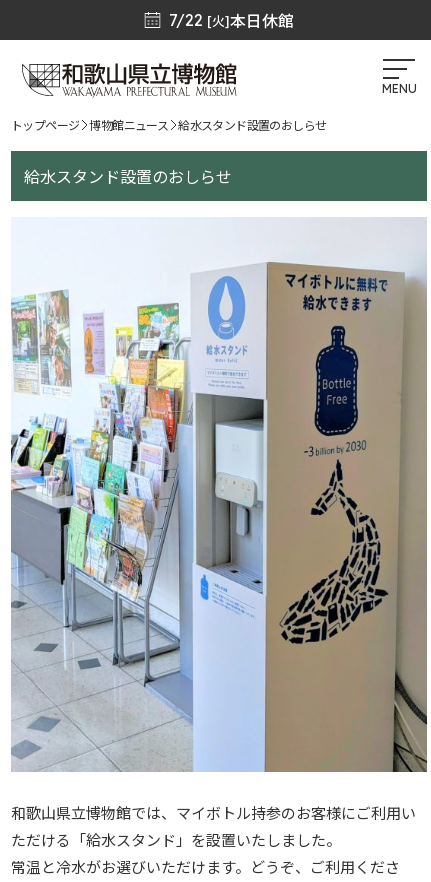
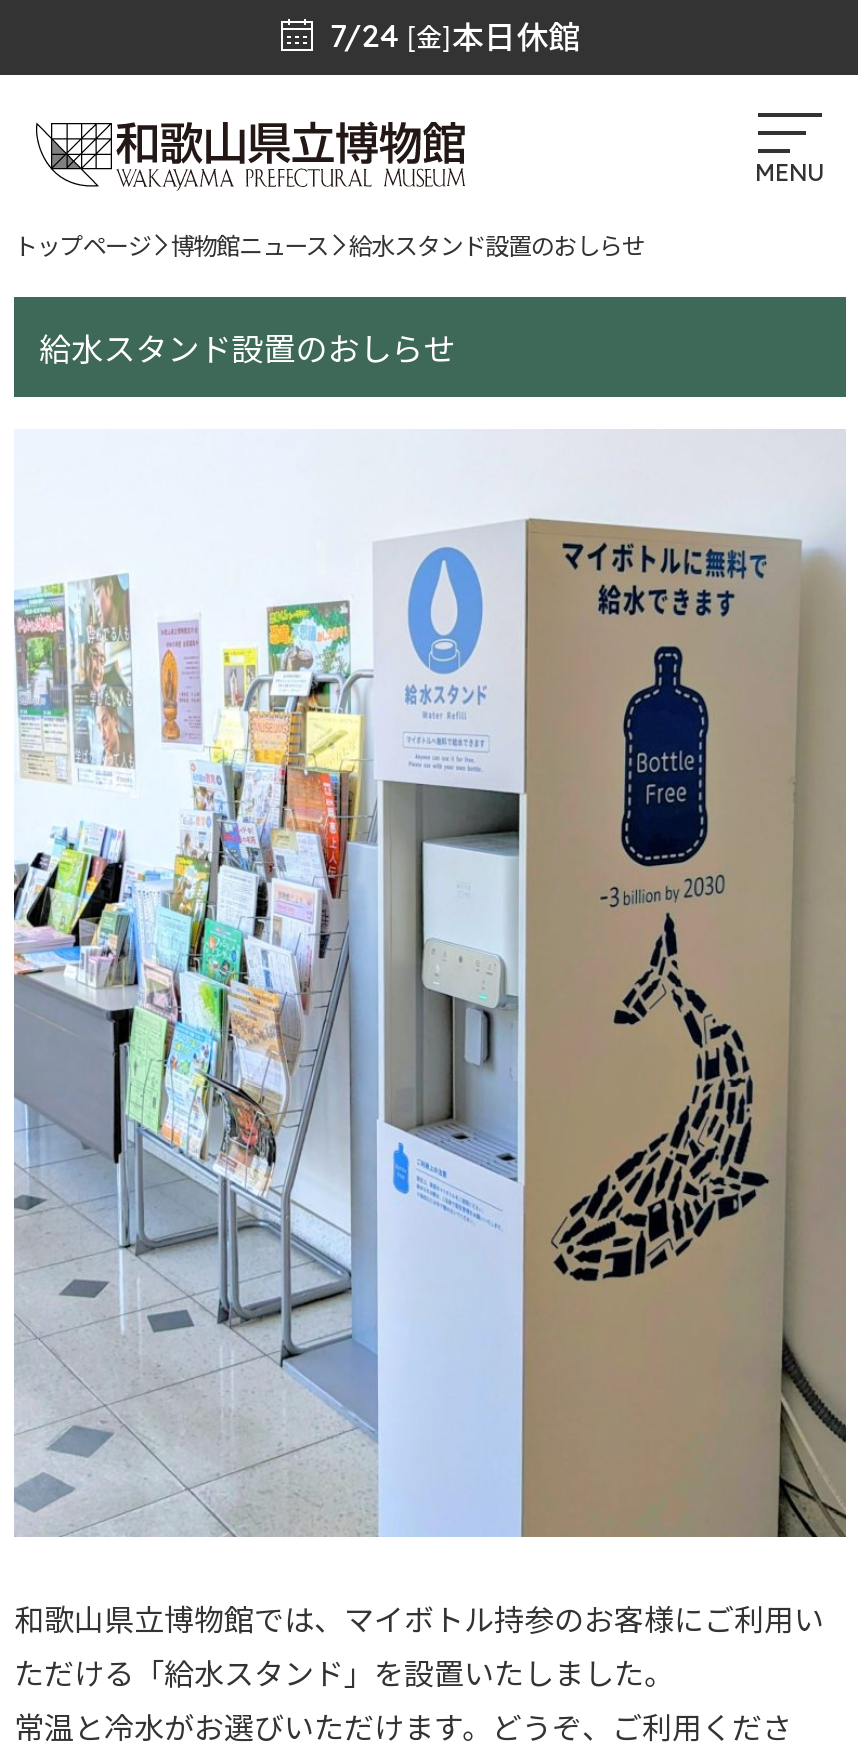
- 7/22 [火]本日休館
+ 7/24 [金]本日休館
